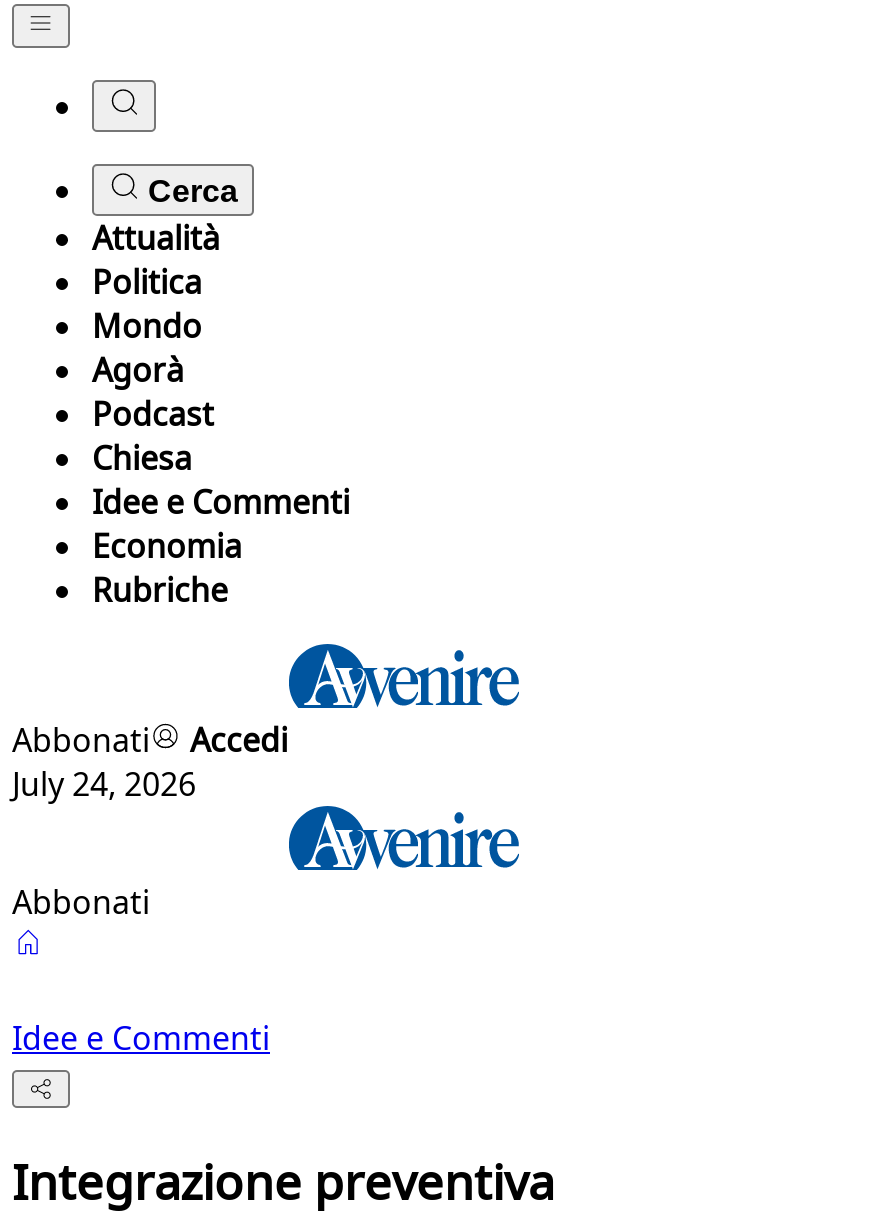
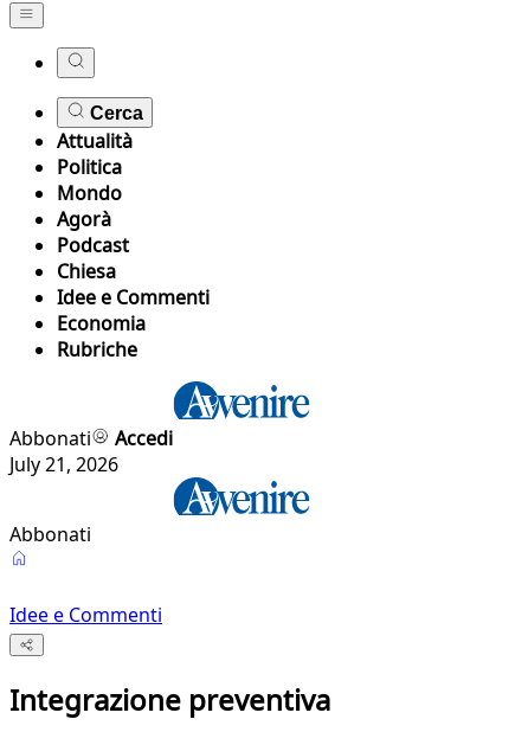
- July 24, 2026
+ July 21, 2026
